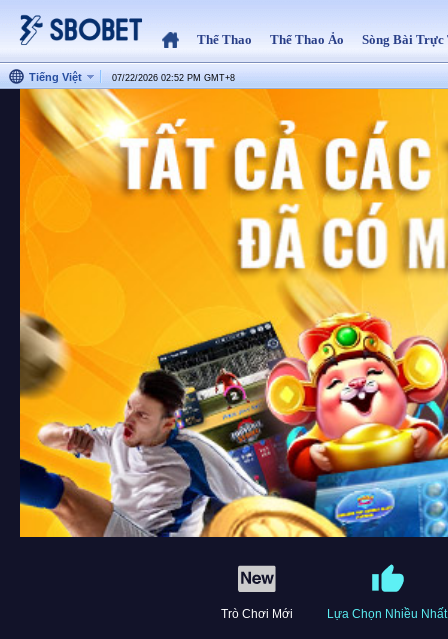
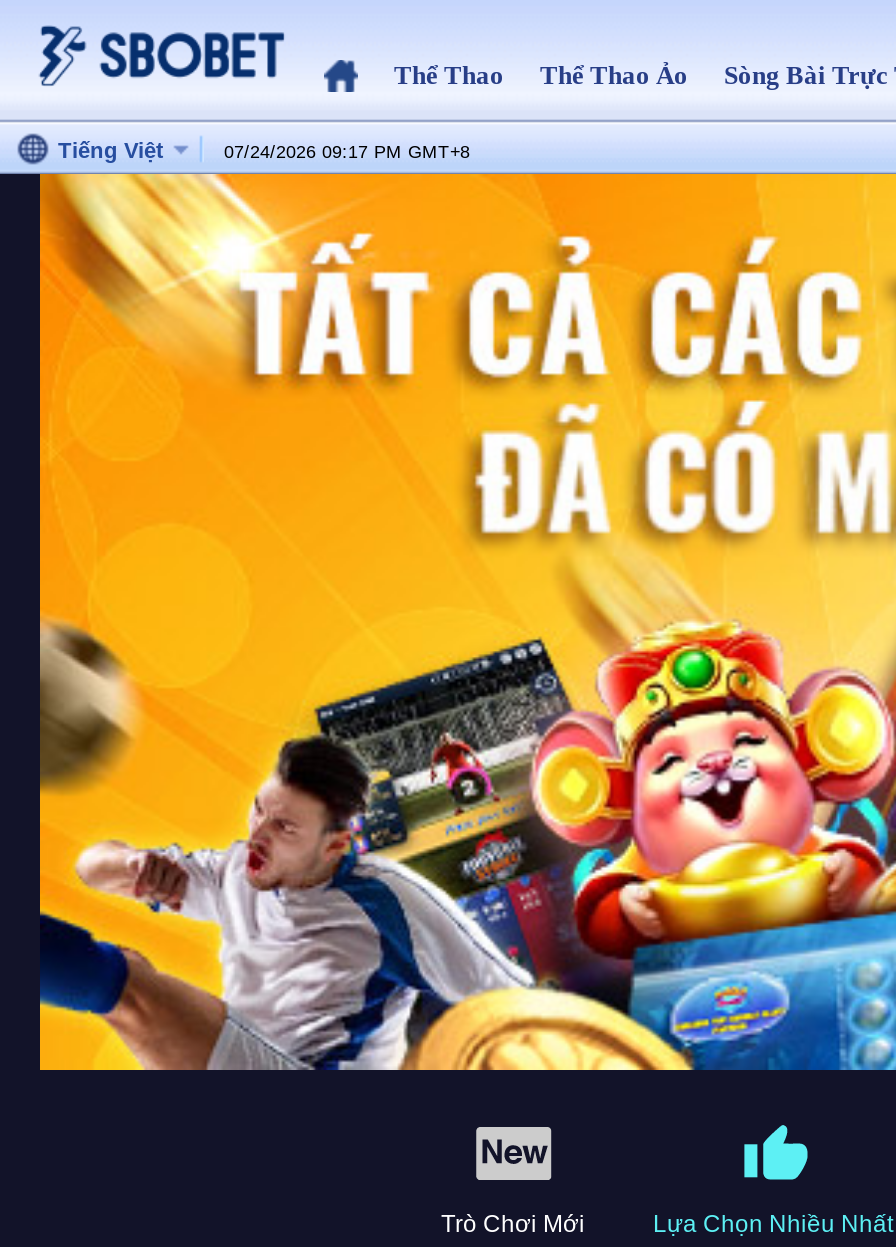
- 07/22/2026 02:52 PM GMT+8
+ 07/24/2026 09:17 PM GMT+8
